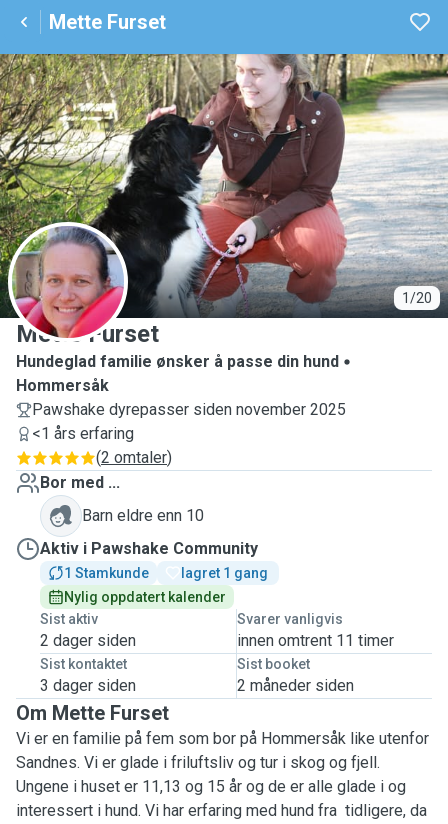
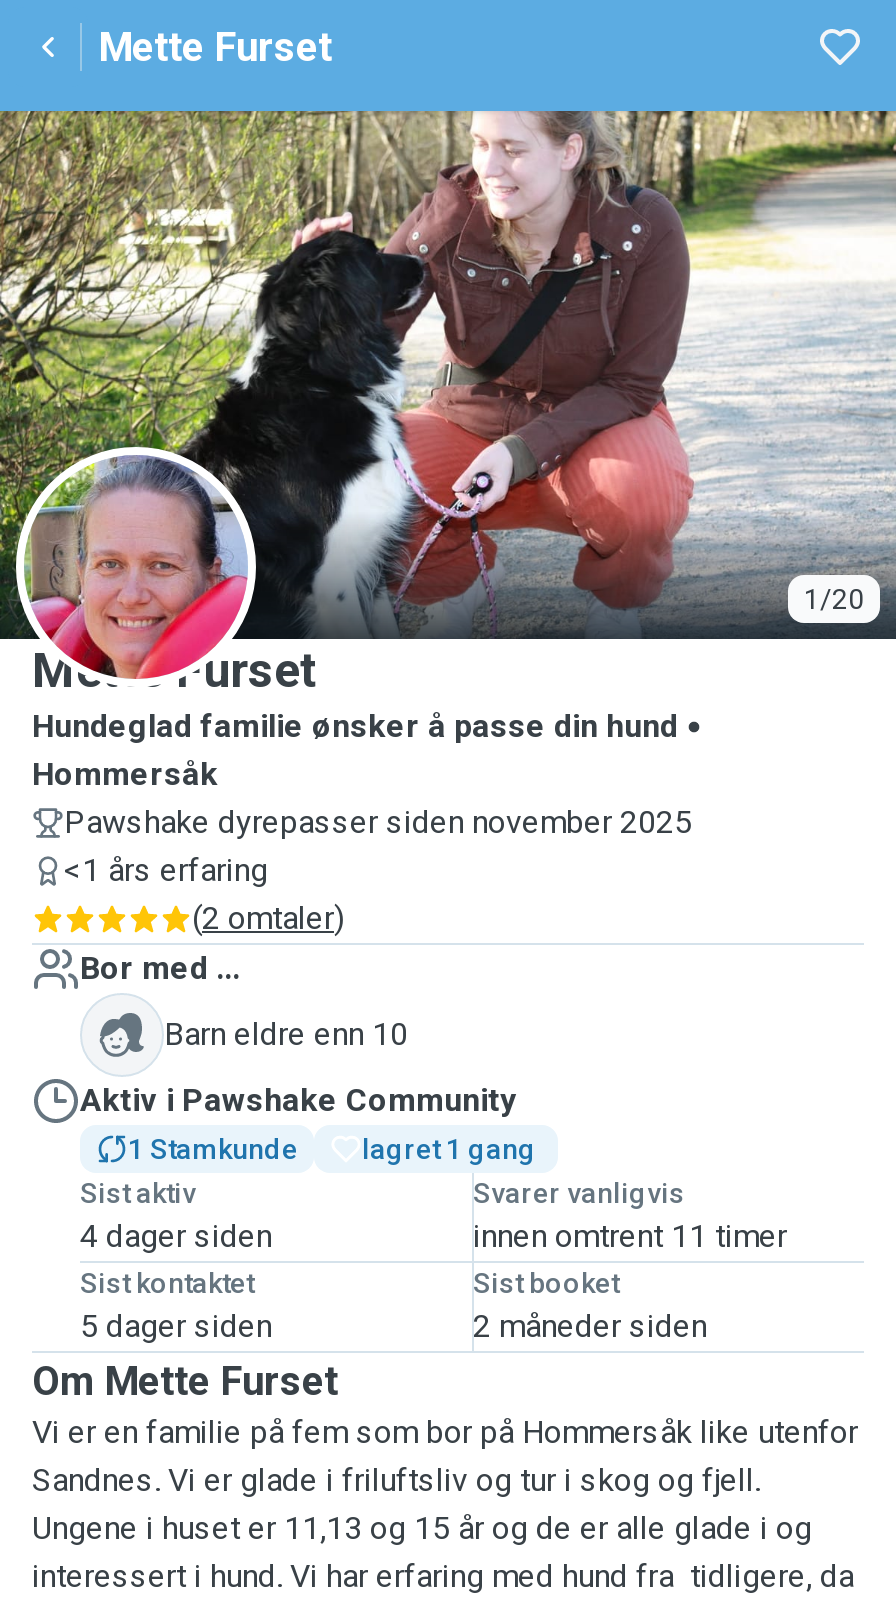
- Nylig oppdatert kalender

- 2 dager siden
+ 4 dager siden

- 3 dager siden
+ 5 dager siden
